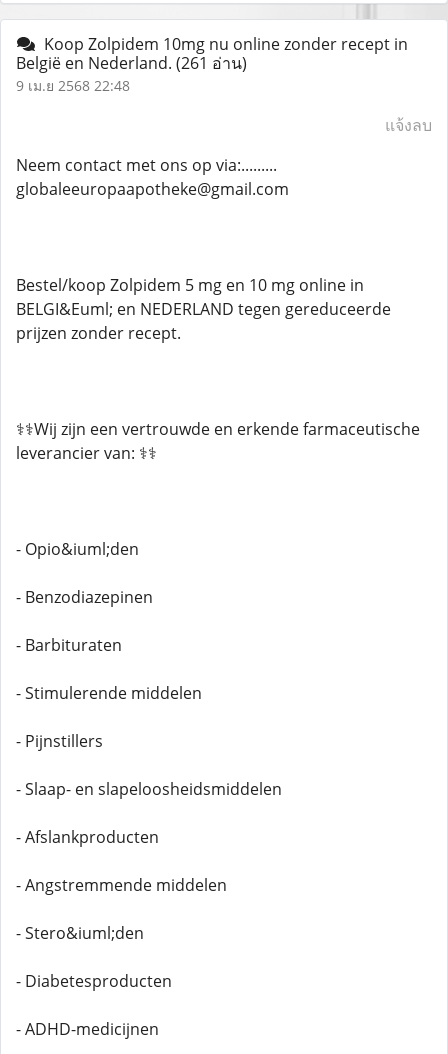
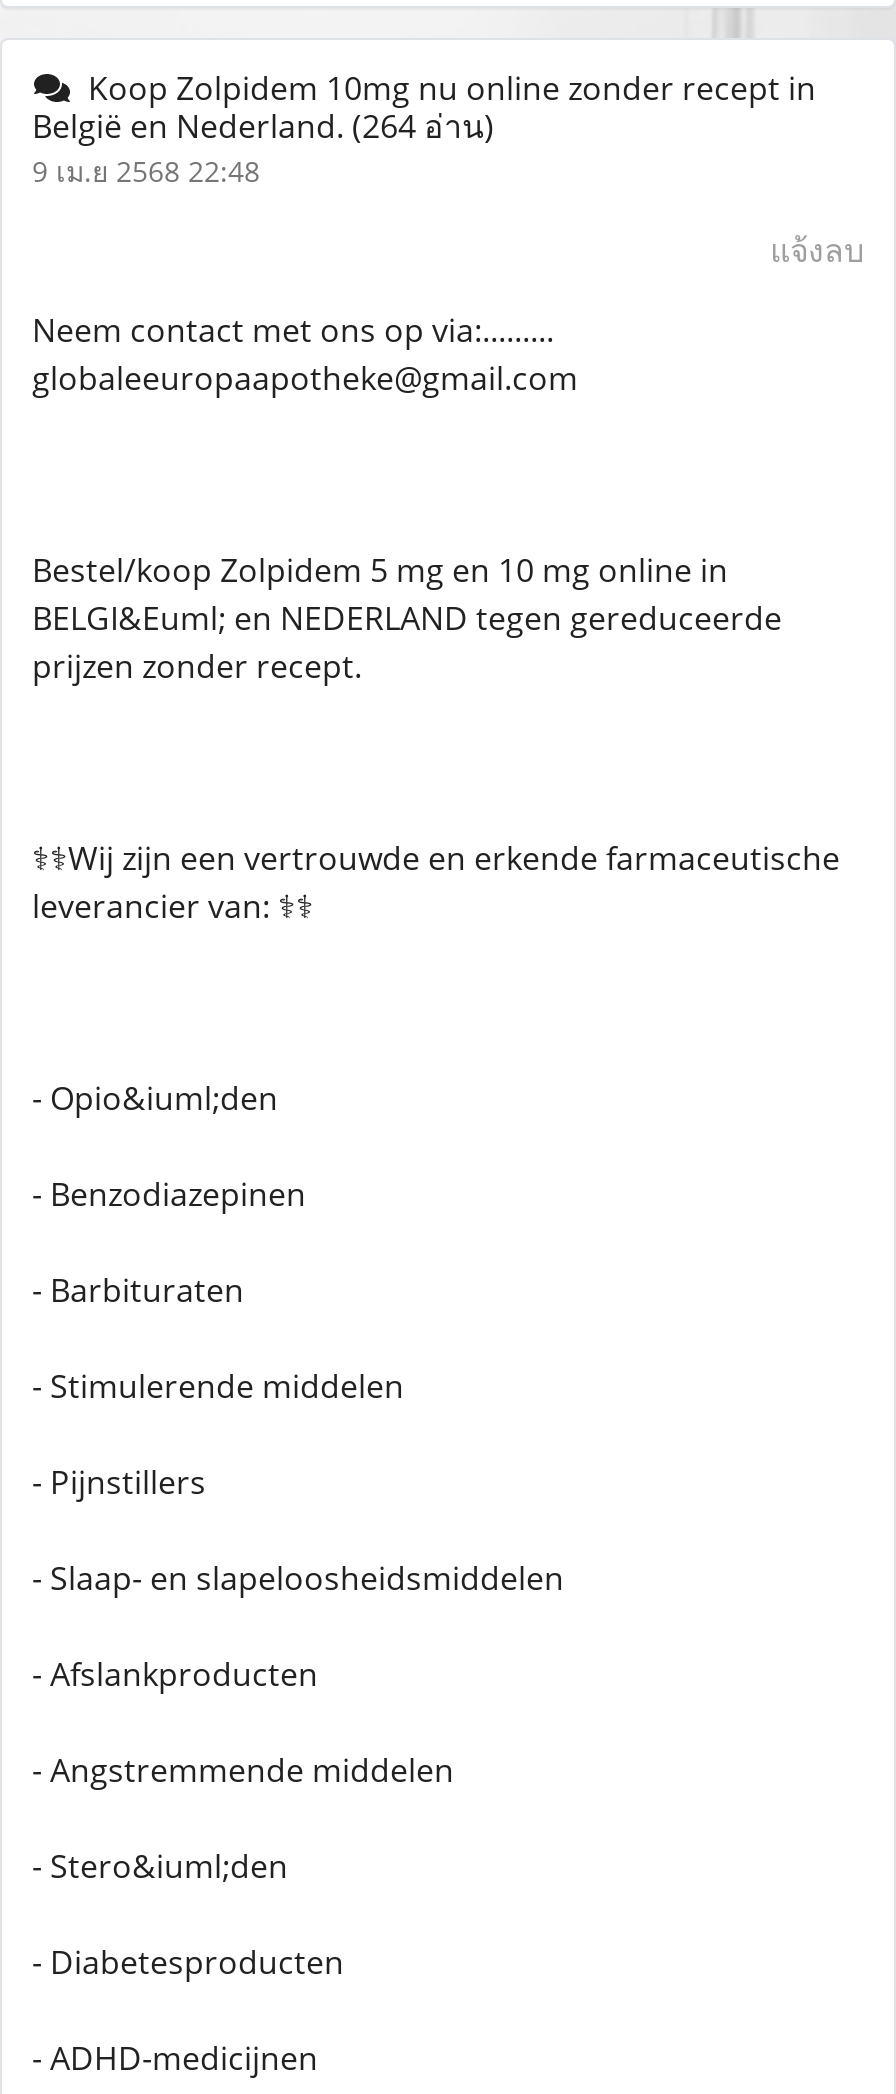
- België en Nederland. (261 อ่าน)
+ België en Nederland. (264 อ่าน)
